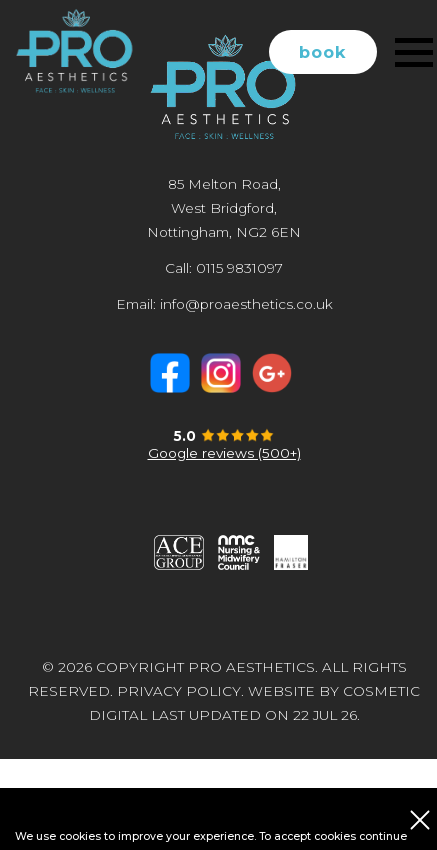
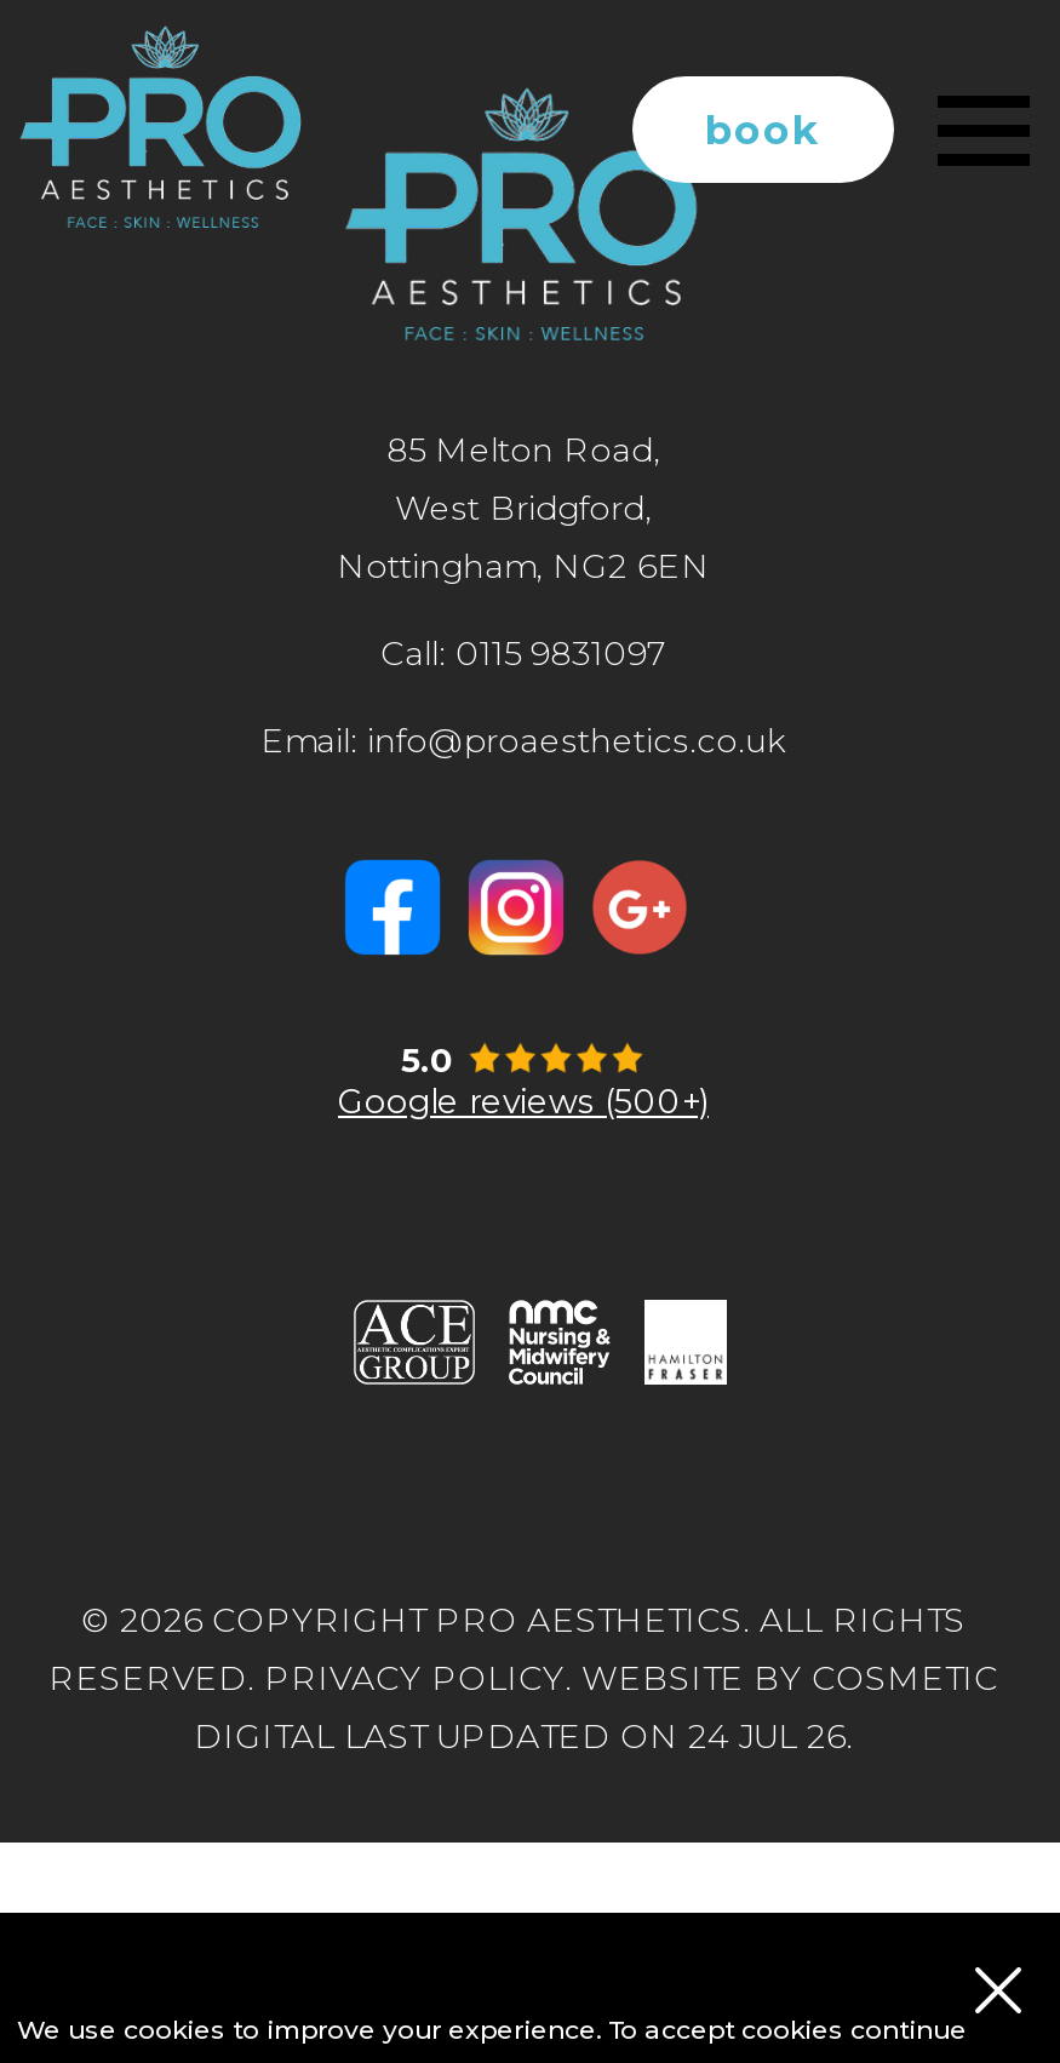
- DIGITAL LAST UPDATED ON 22 JUL 26.
+ DIGITAL LAST UPDATED ON 24 JUL 26.
